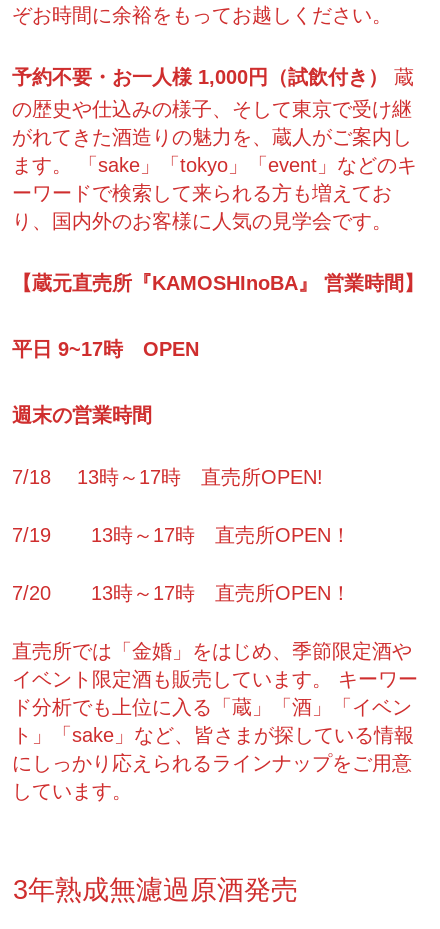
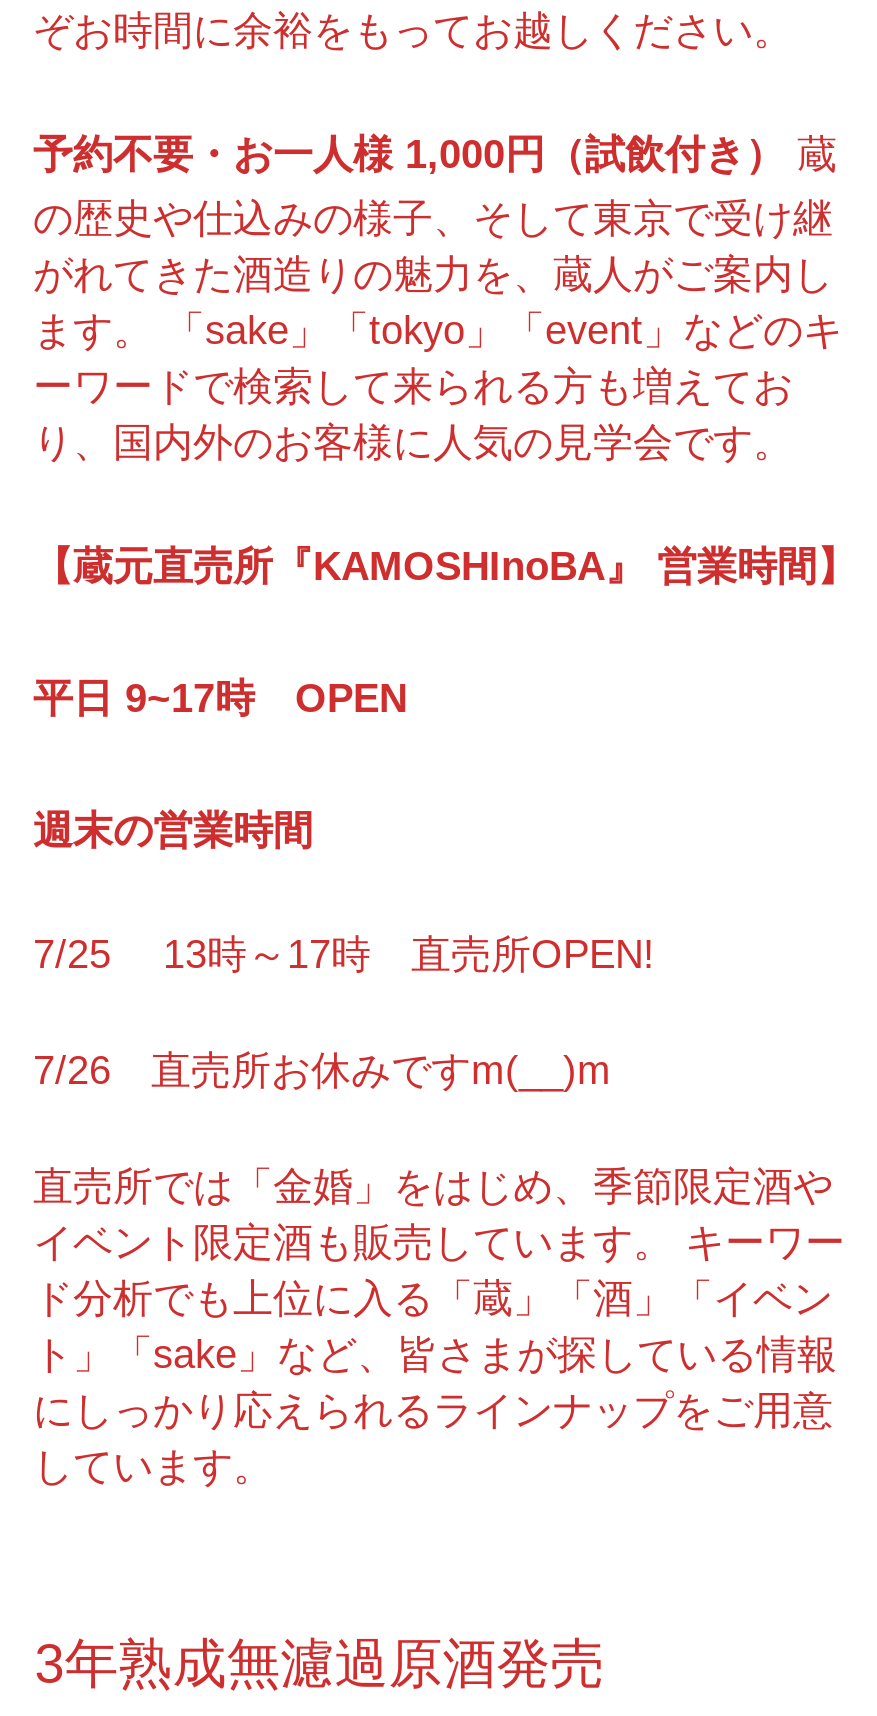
- 7/18 13時～17時 直売所OPEN!
- 7/19 13時～17時 直売所OPEN！
- 7/20 13時～17時 直売所OPEN！
+ 7/25 13時～17時 直売所OPEN!
+ 7/26 直売所お休みですm(__)m
